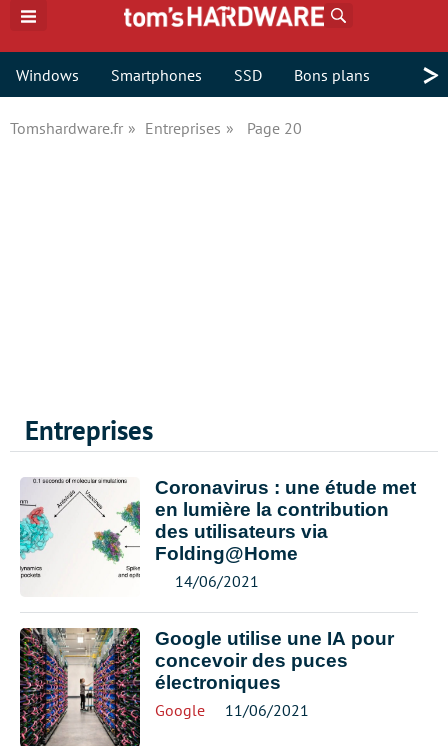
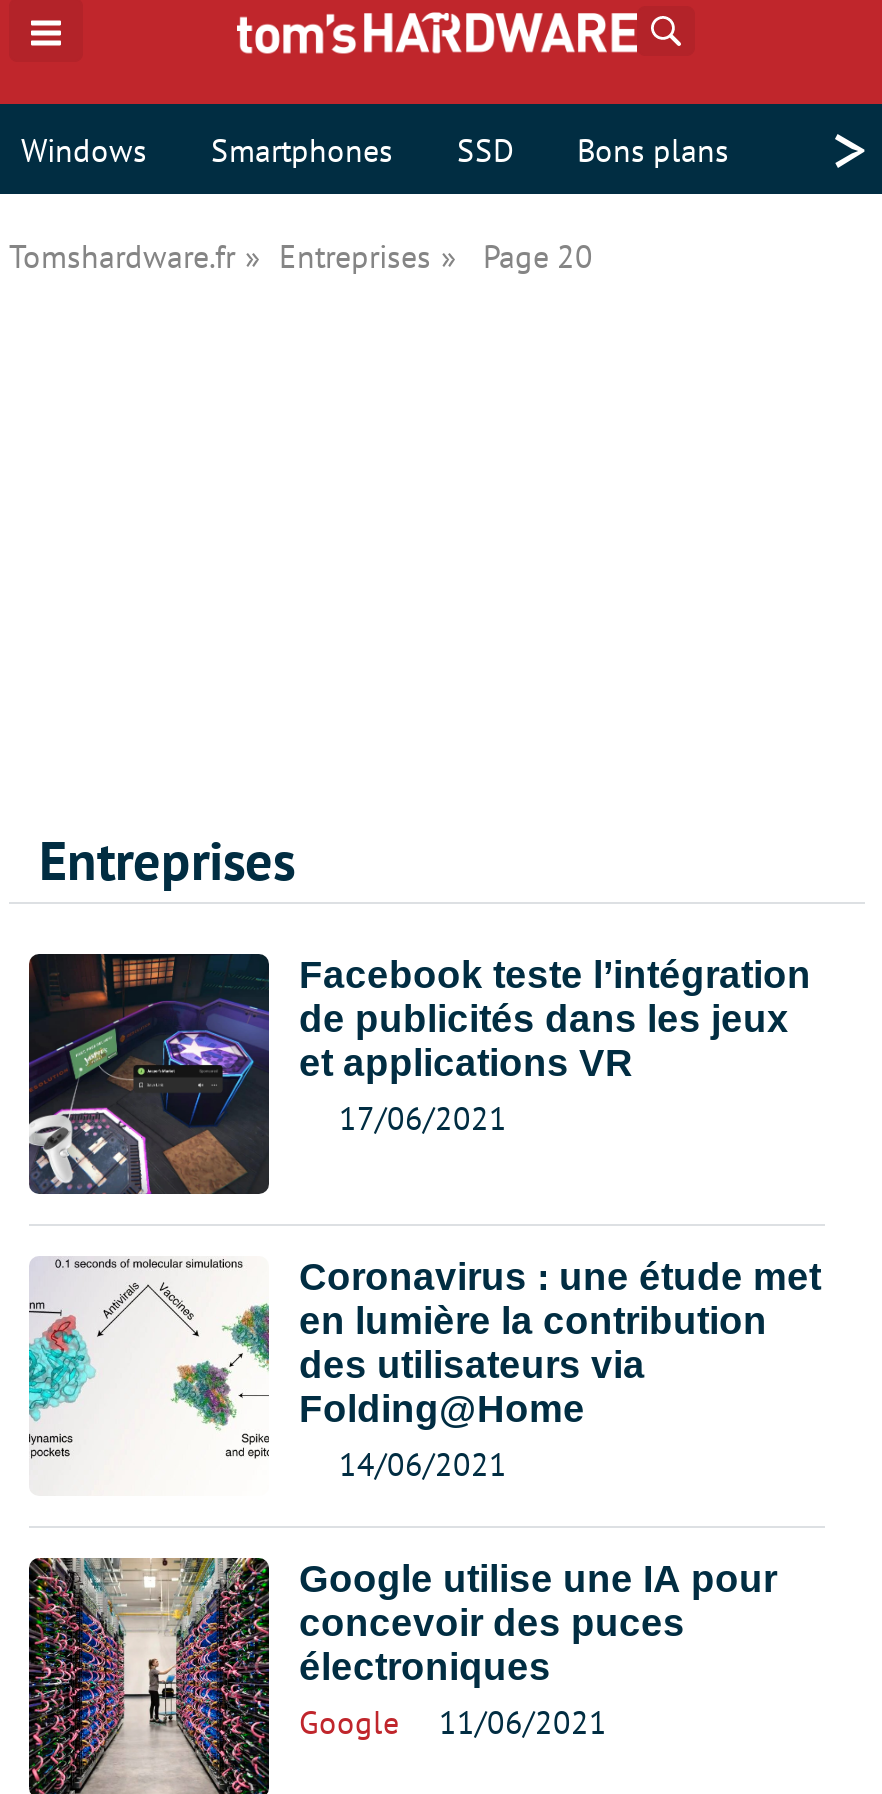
+ [image]
+ Facebook teste l’intégration
+ de publicités dans les jeux
+ et applications VR
+ 17/06/2021
